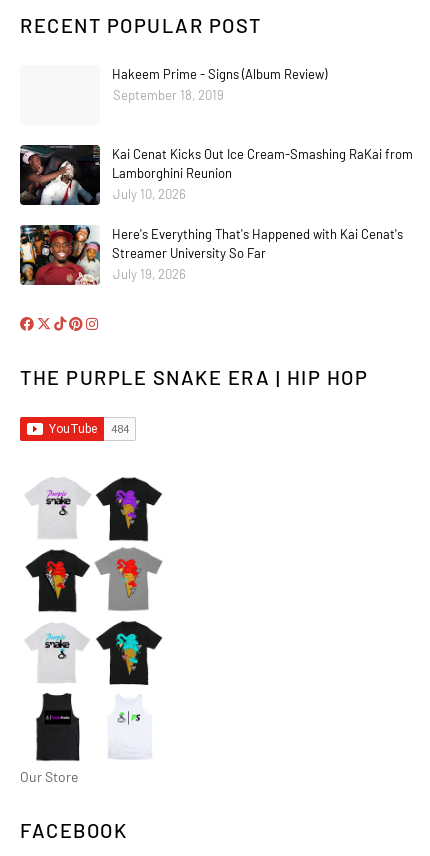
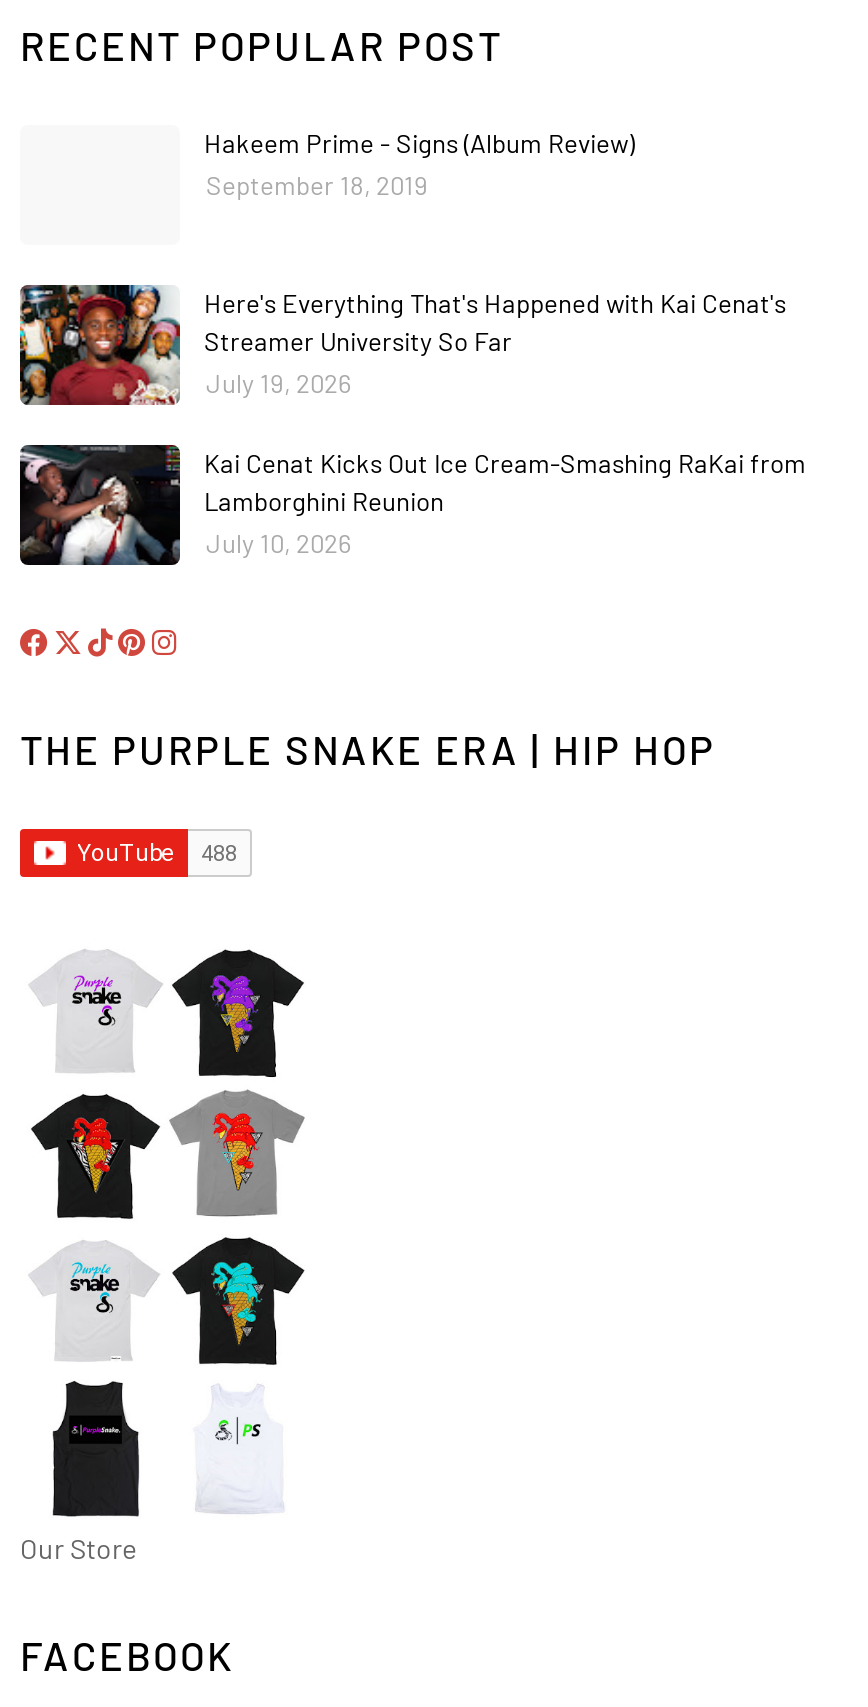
moved down: [image] | Kai Cenat Kicks Out Ice Cream-Smashing RaKai from | Lamborghini Reunion | July 10, 2026

moved up: [image] | Here's Everything That's Happened with Kai Cenat's | Streamer University So Far | July 19, 2026
